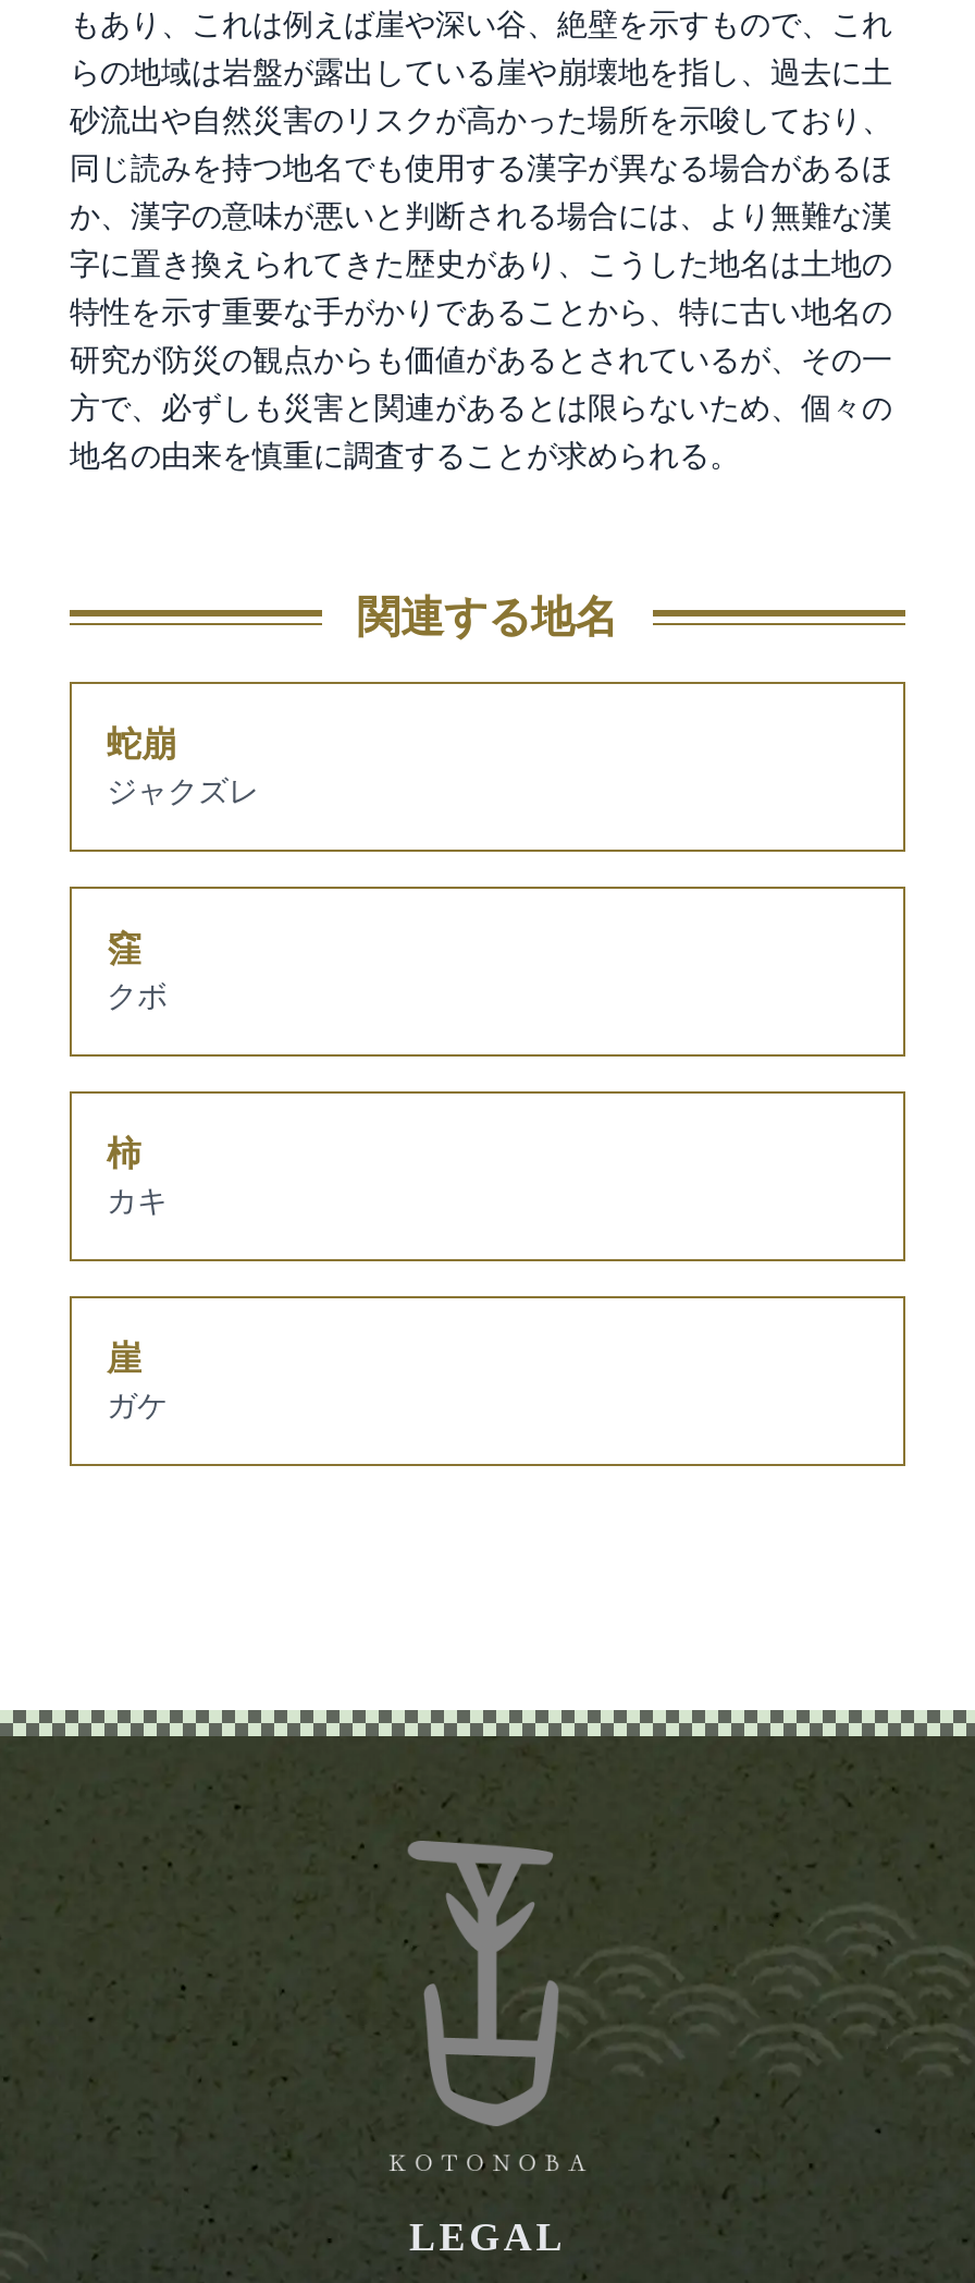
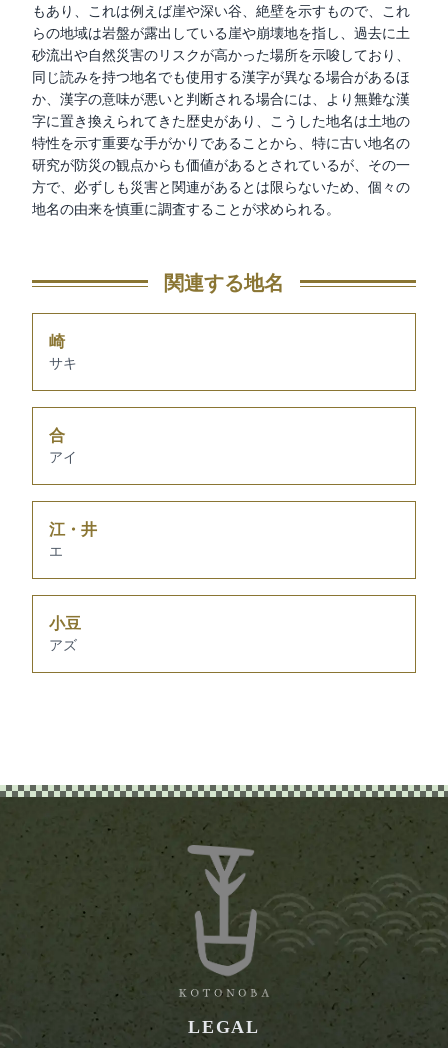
- 蛇崩
- ジャクズレ
+ 崎
+ サキ

- 窪
- クボ
+ 合
+ アイ

- 柿
- カキ
+ 江・井
+ エ

- 崖
- ガケ
+ 小豆
+ アズ
